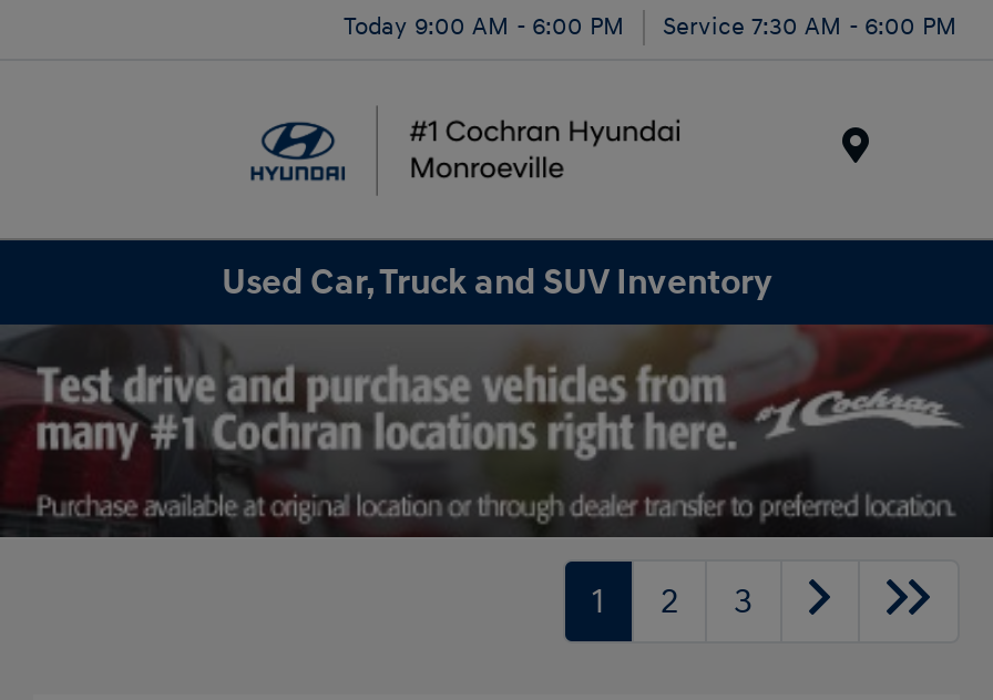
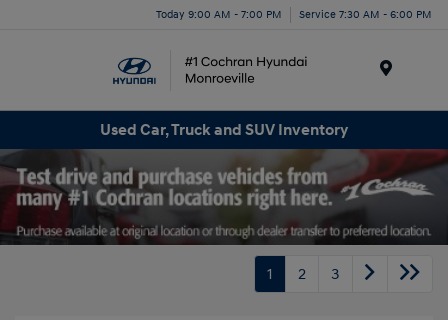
- Today 9:00 AM - 6:00 PM Service 7:30 AM - 6:00 PM
+ Today 9:00 AM - 7:00 PM Service 7:30 AM - 6:00 PM
